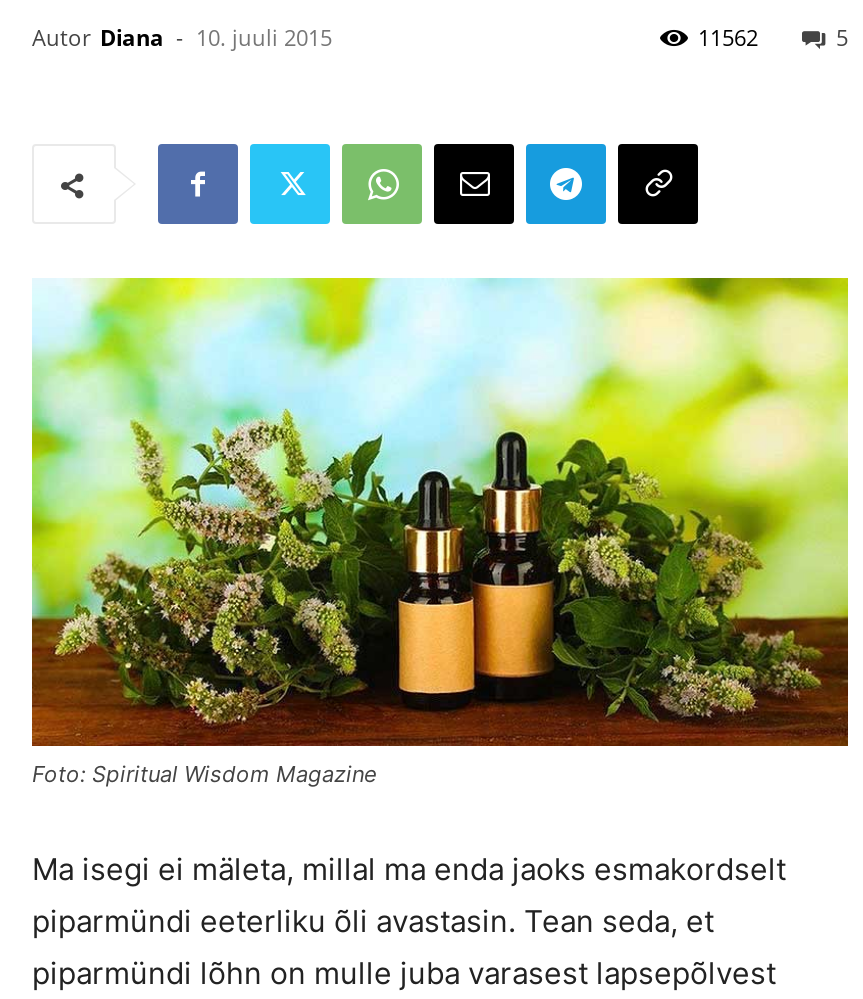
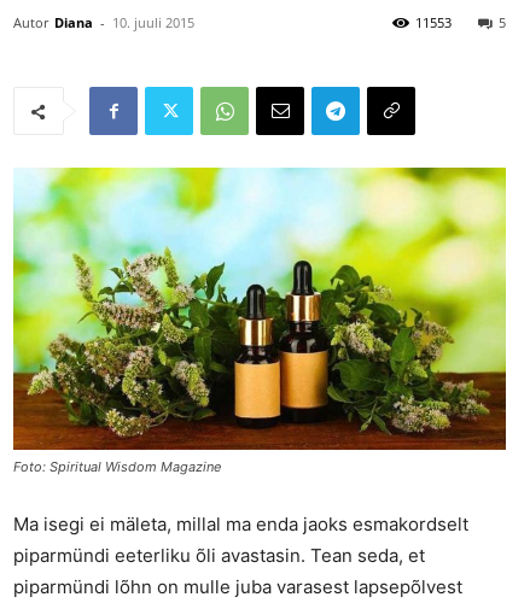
- 11562
+ 11553
